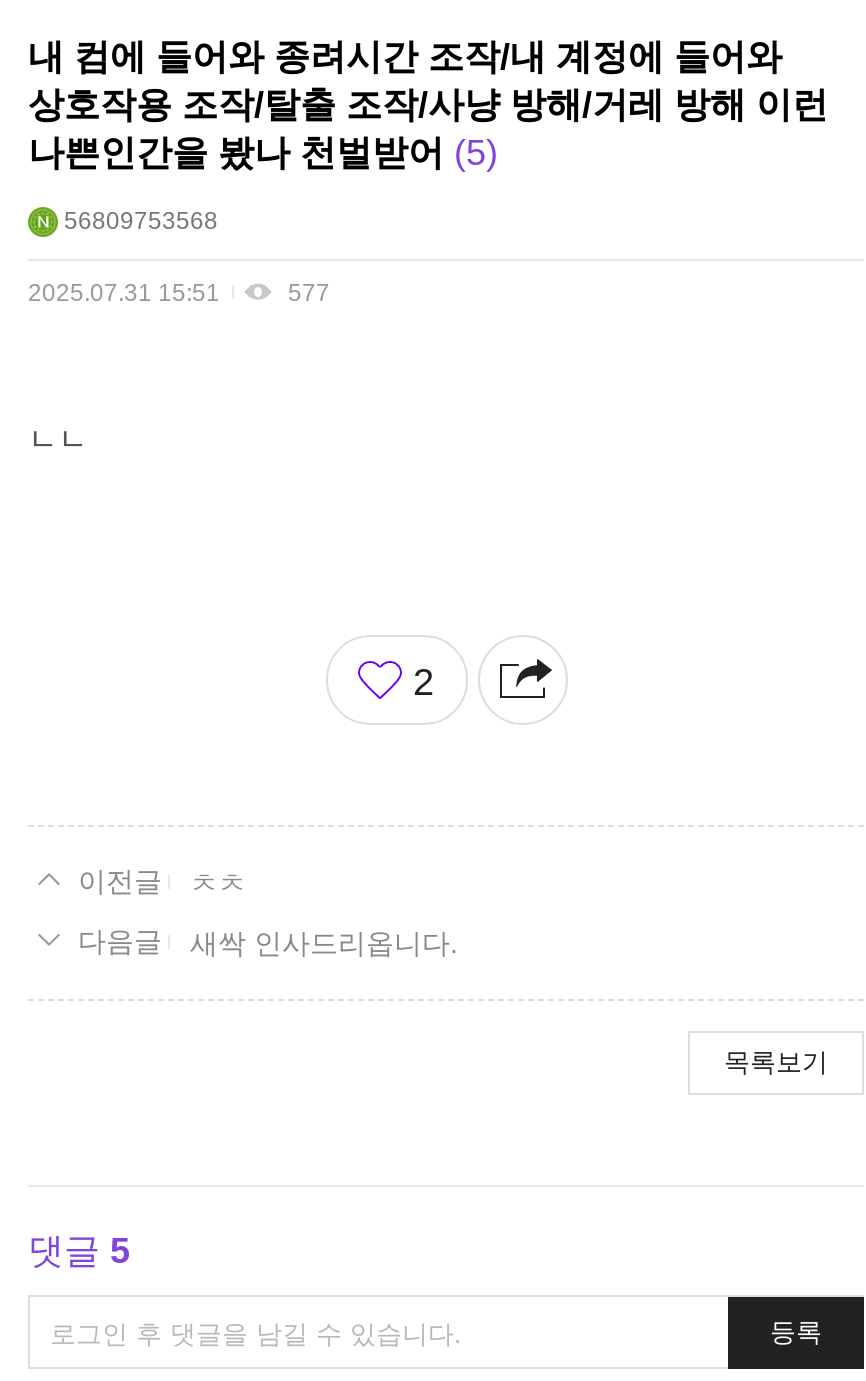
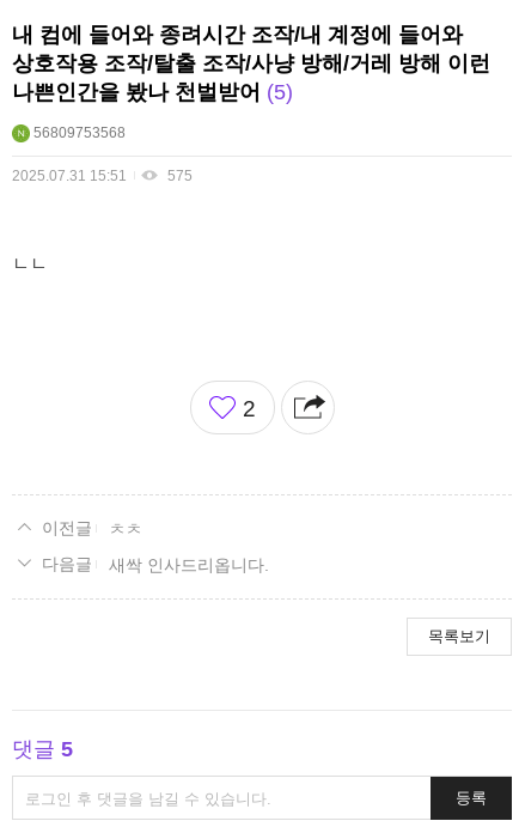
- 577
+ 575
